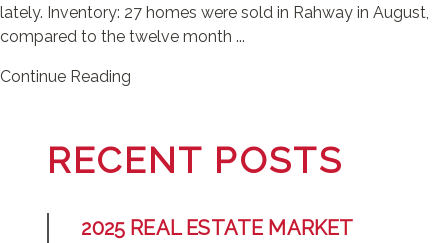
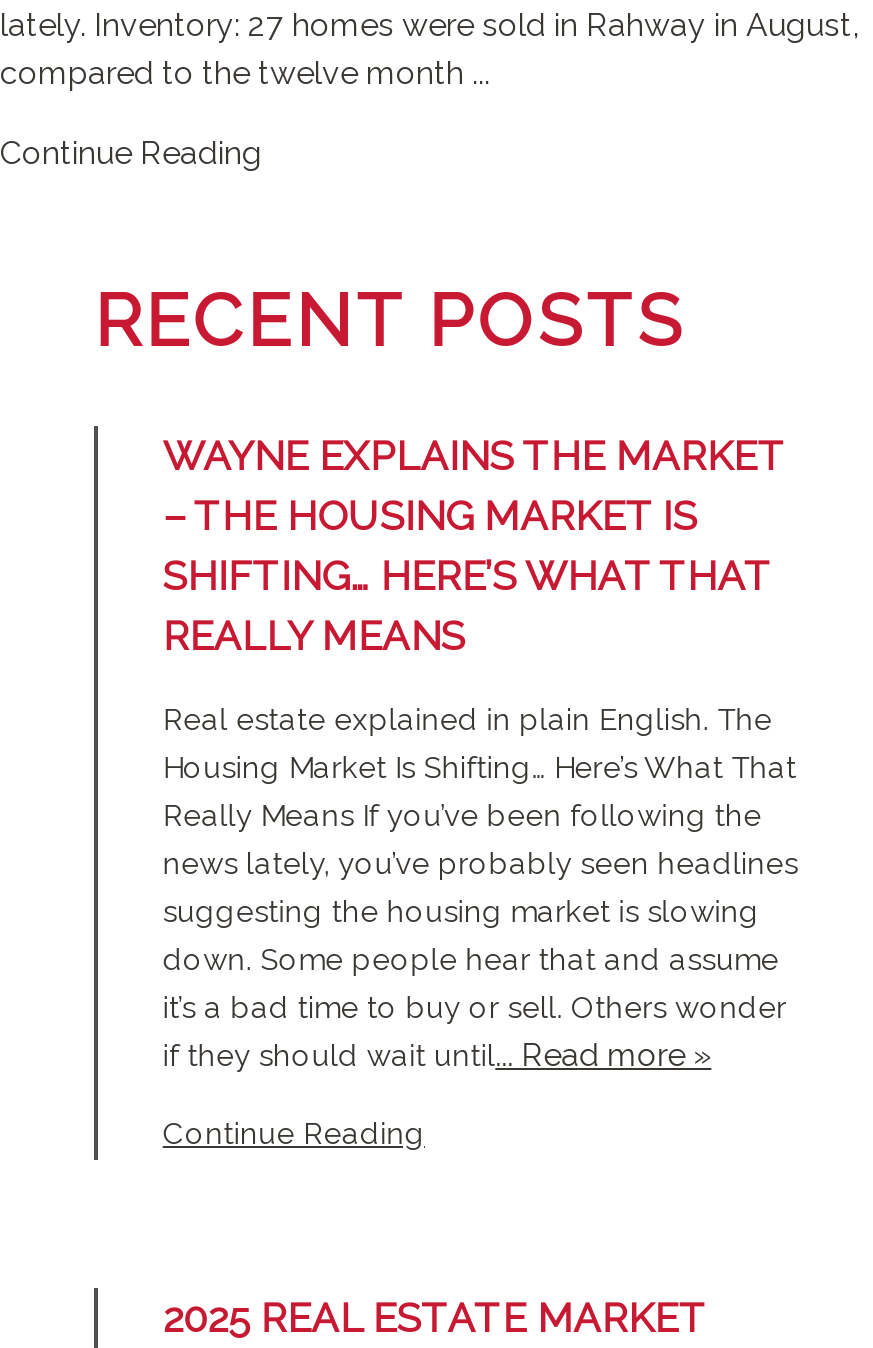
+ WAYNE EXPLAINS THE MARKET
+ – THE HOUSING MARKET IS
+ SHIFTING… HERE’S WHAT THAT
+ REALLY MEANS
+ Real estate explained in plain English. The
+ Housing Market Is Shifting… Here’s What That
+ Really Means If you’ve been following the
+ news lately, you’ve probably seen headlines
+ suggesting the housing market is slowing
+ down. Some people hear that and assume
+ it’s a bad time to buy or sell. Others wonder
+ if they should wait until... Read more »
+ Continue Reading
